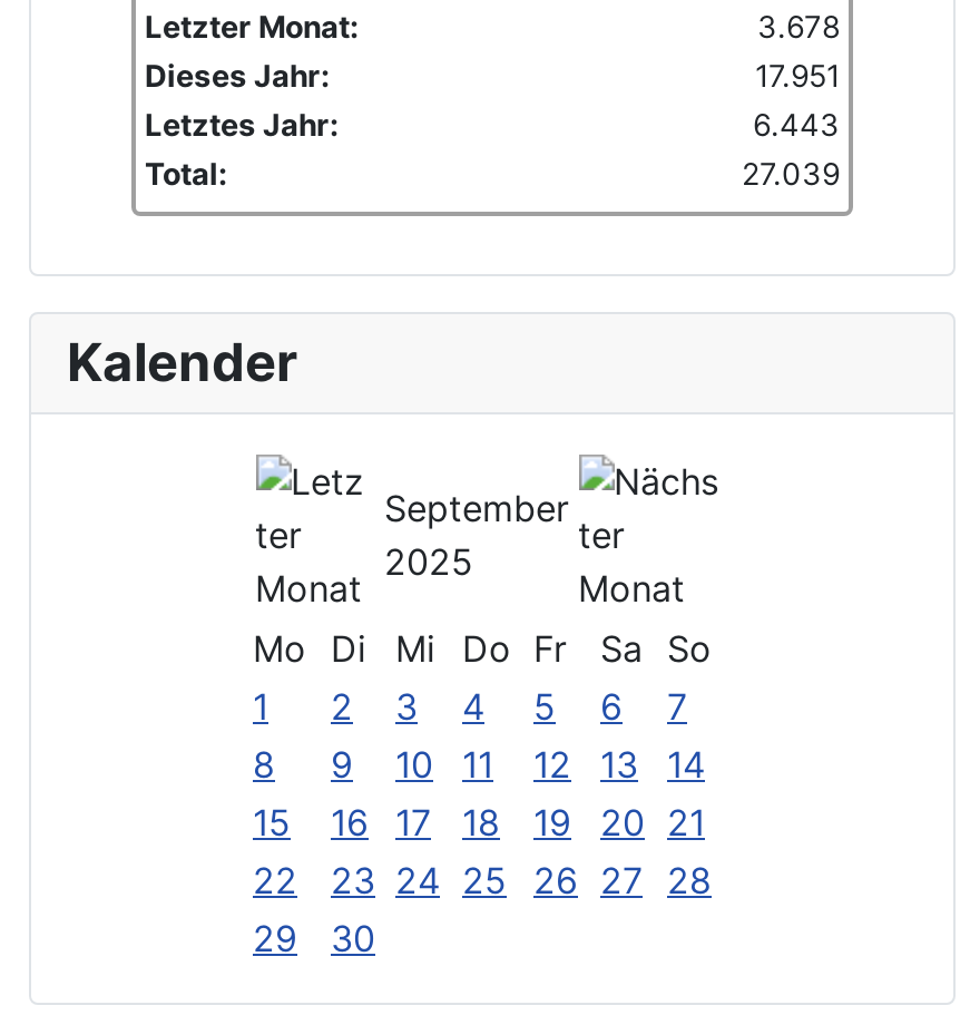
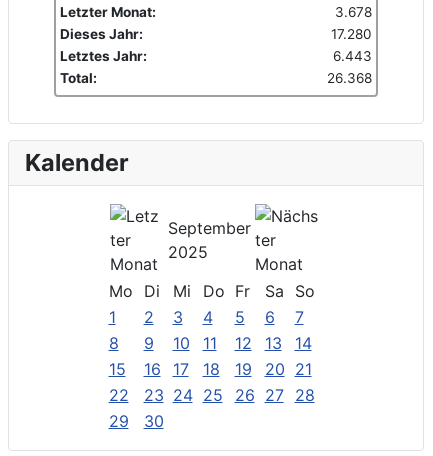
- 17.951
+ 17.280

- 27.039
+ 26.368
